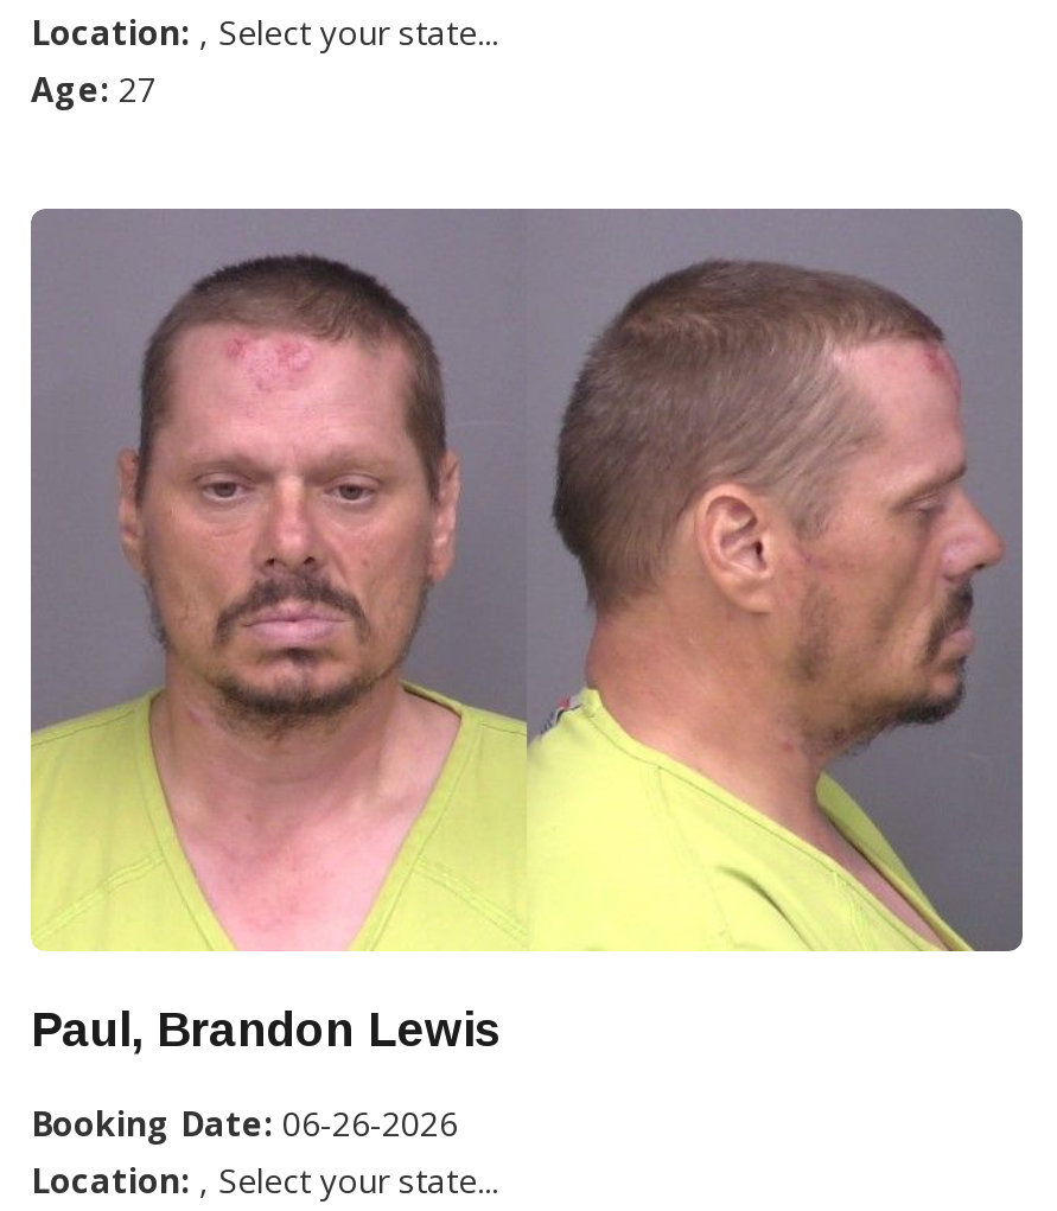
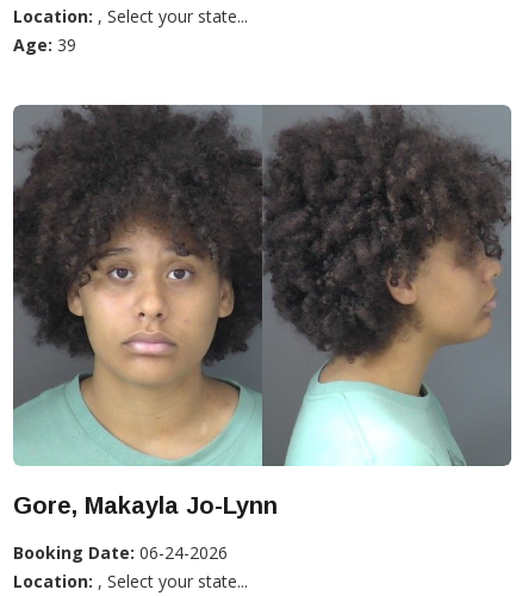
- Age: 27
+ Age: 39

- [image]
- Paul, Brandon Lewis
+ [image]
+ Gore, Makayla Jo-Lynn

- Booking Date: 06-26-2026
+ Booking Date: 06-24-2026
